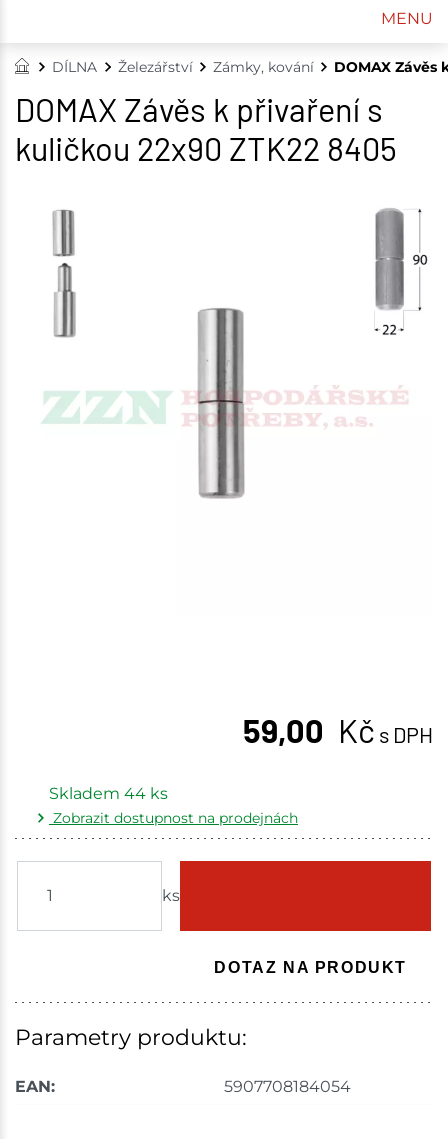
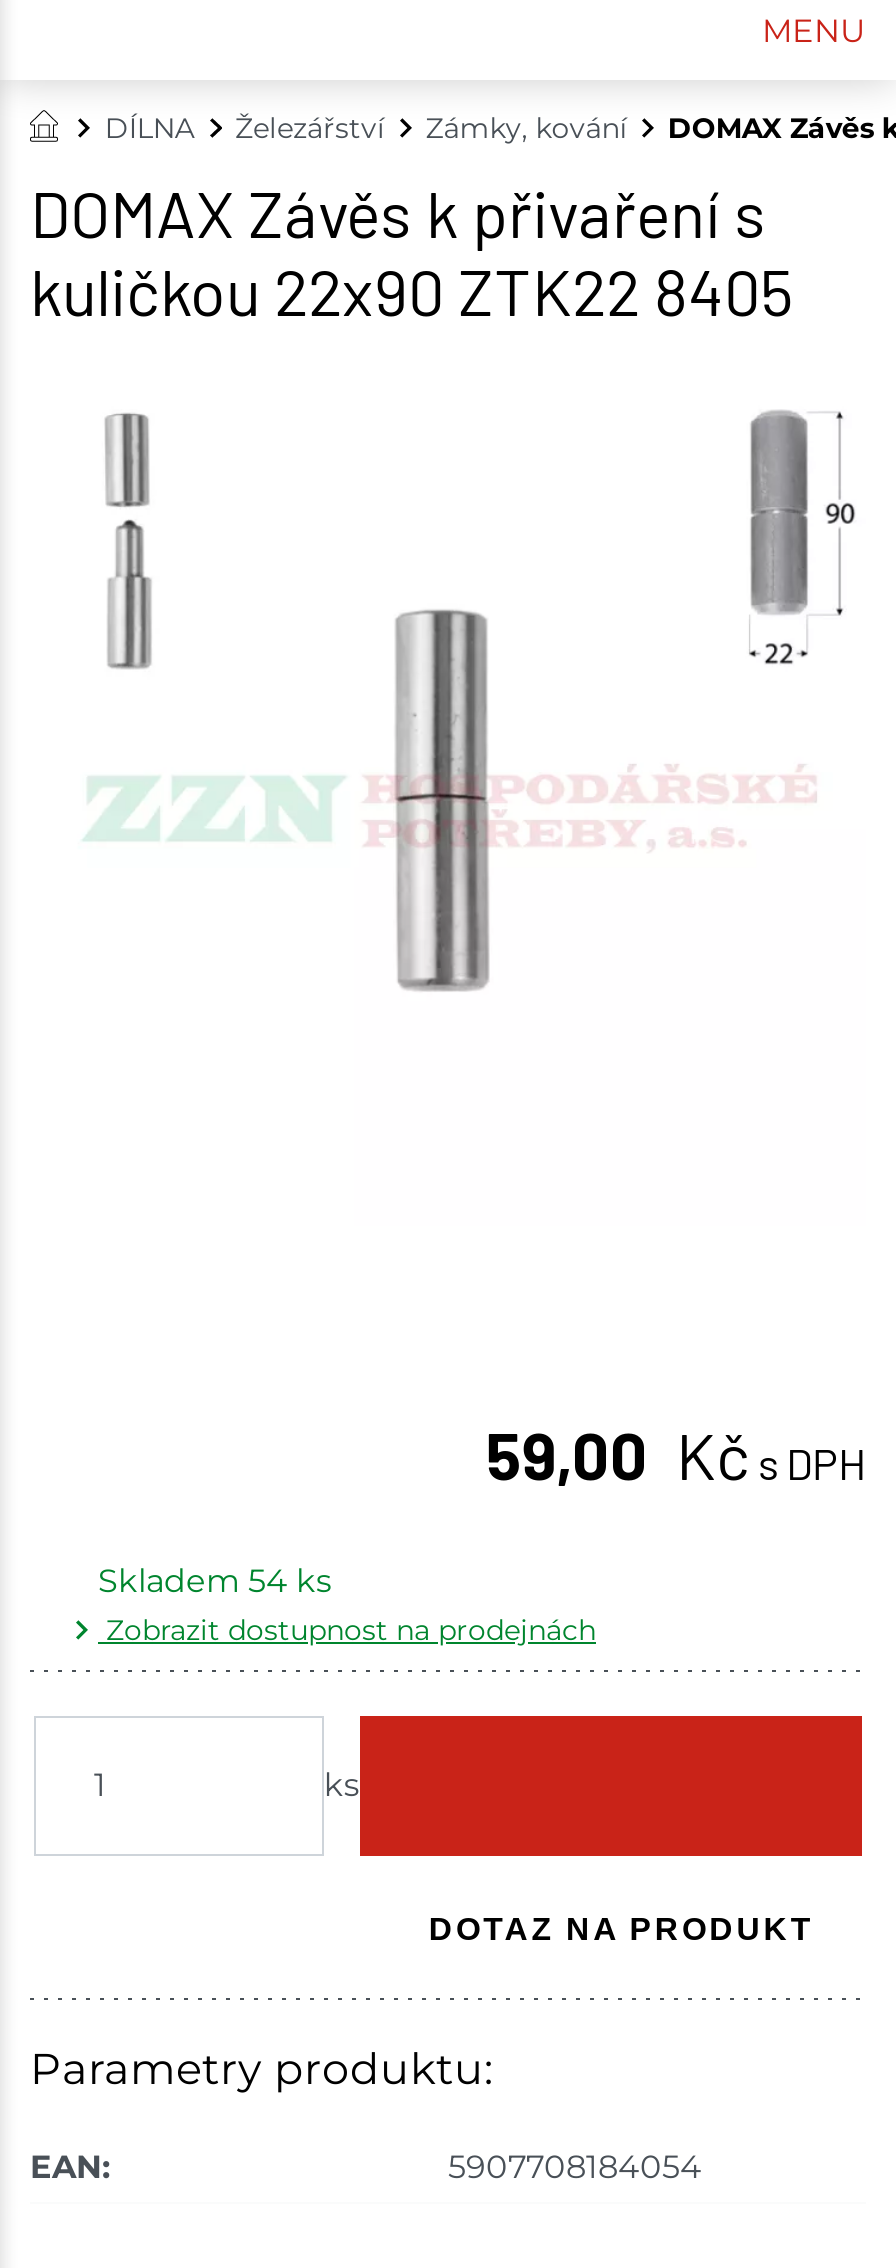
- Skladem 44 ks
+ Skladem 54 ks
